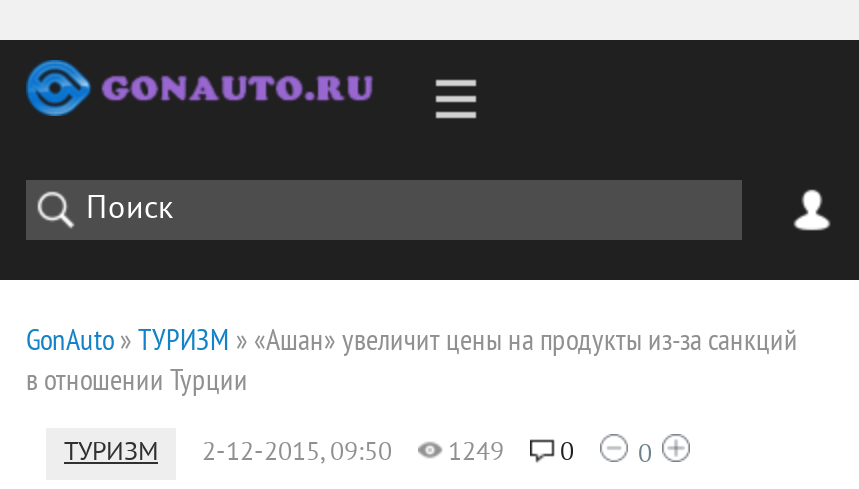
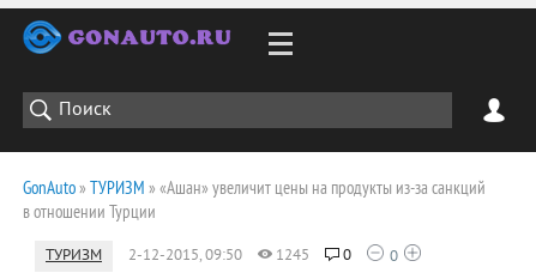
- ТУРИЗМ 2-12-2015, 09:50 1249 0 0
+ ТУРИЗМ 2-12-2015, 09:50 1245 0 0
